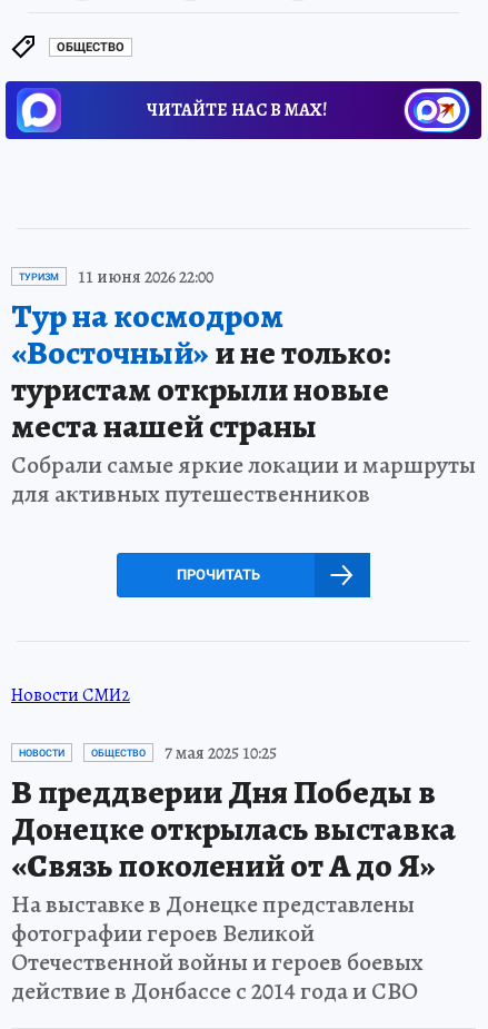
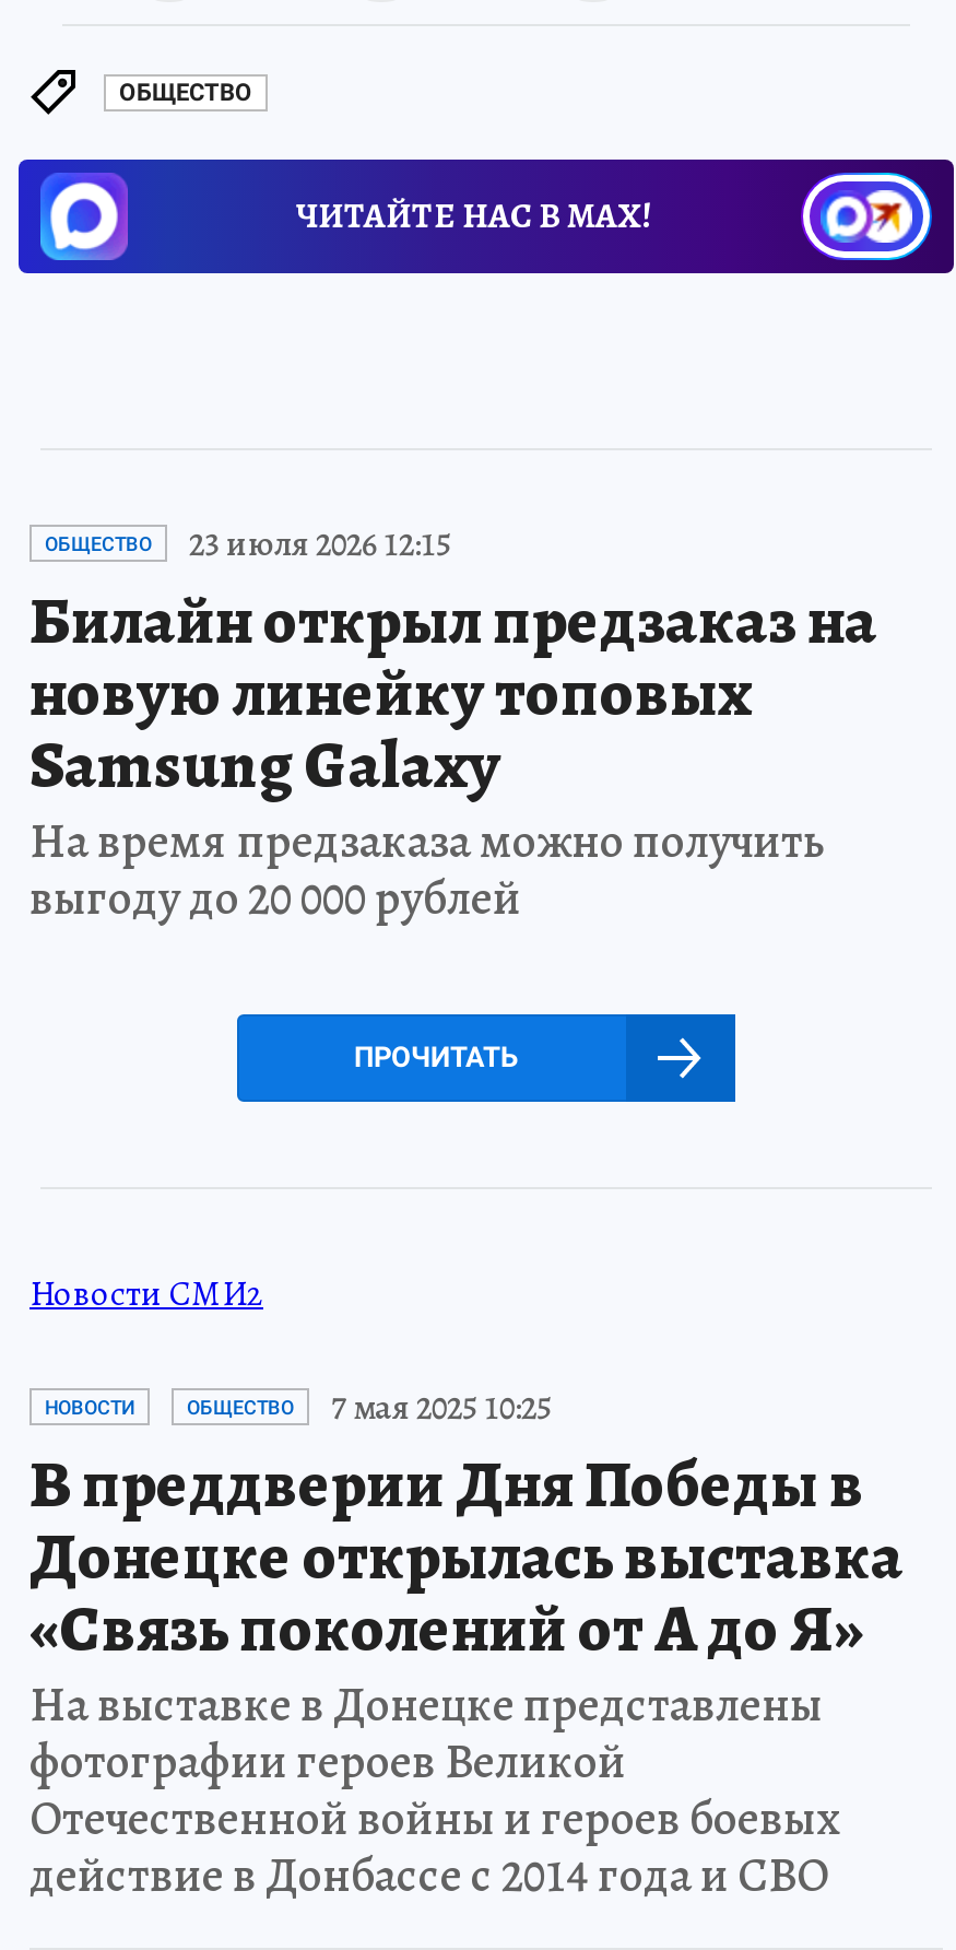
- ТУРИЗМ
- 11 июня 2026 22:00
- Тур на космодром
- «Восточный»и не только:
- туристам открыли новые
- места нашей страны
- Собрали самые яркие локации и маршруты
- для активных путешественников
+ ОБЩЕСТВО
+ 23 июля 2026 12:15
+ Билайн открыл предзаказ на
+ новую линейку топовых
+ Samsung Galaxy
+ На время предзаказа можно получить
+ выгоду до 20 000 рублей
